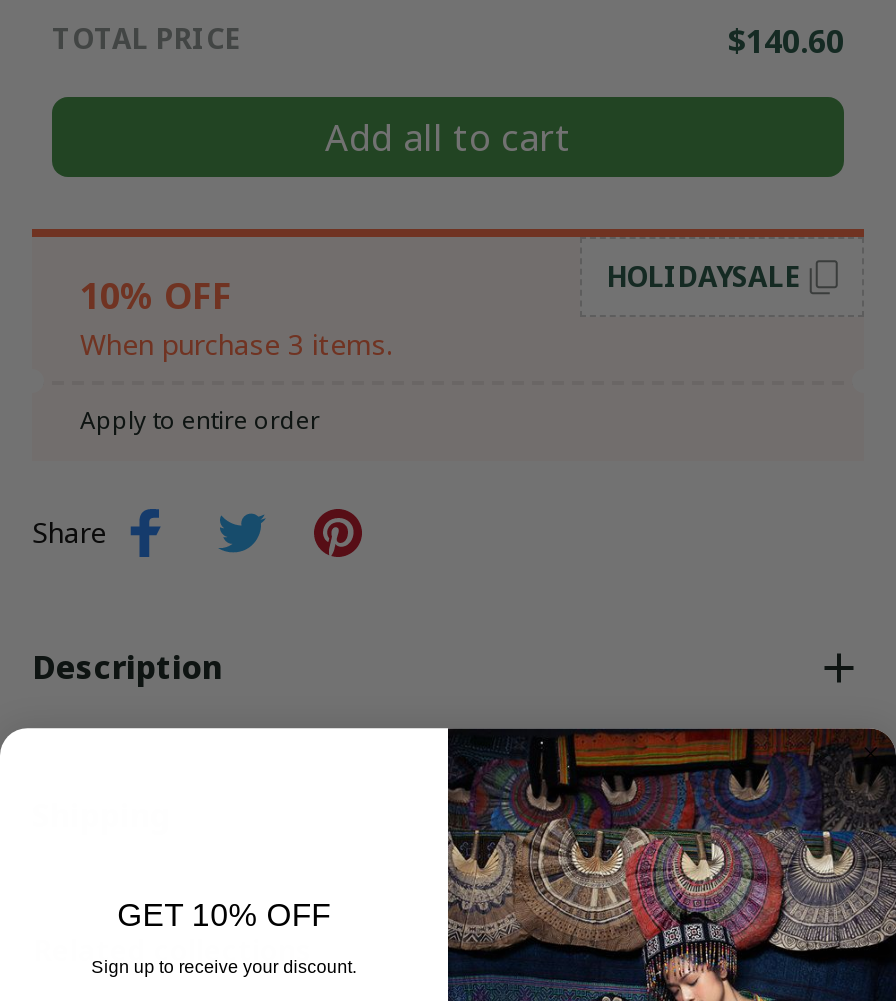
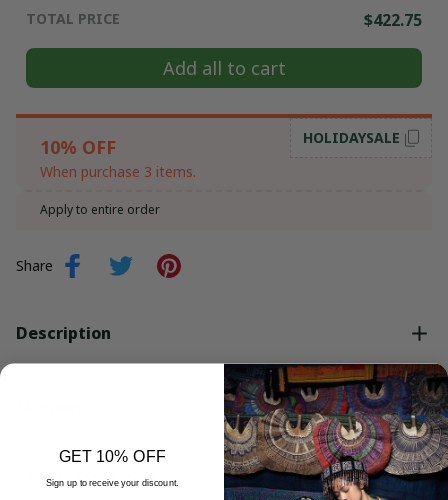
- $140.60
+ $422.75
